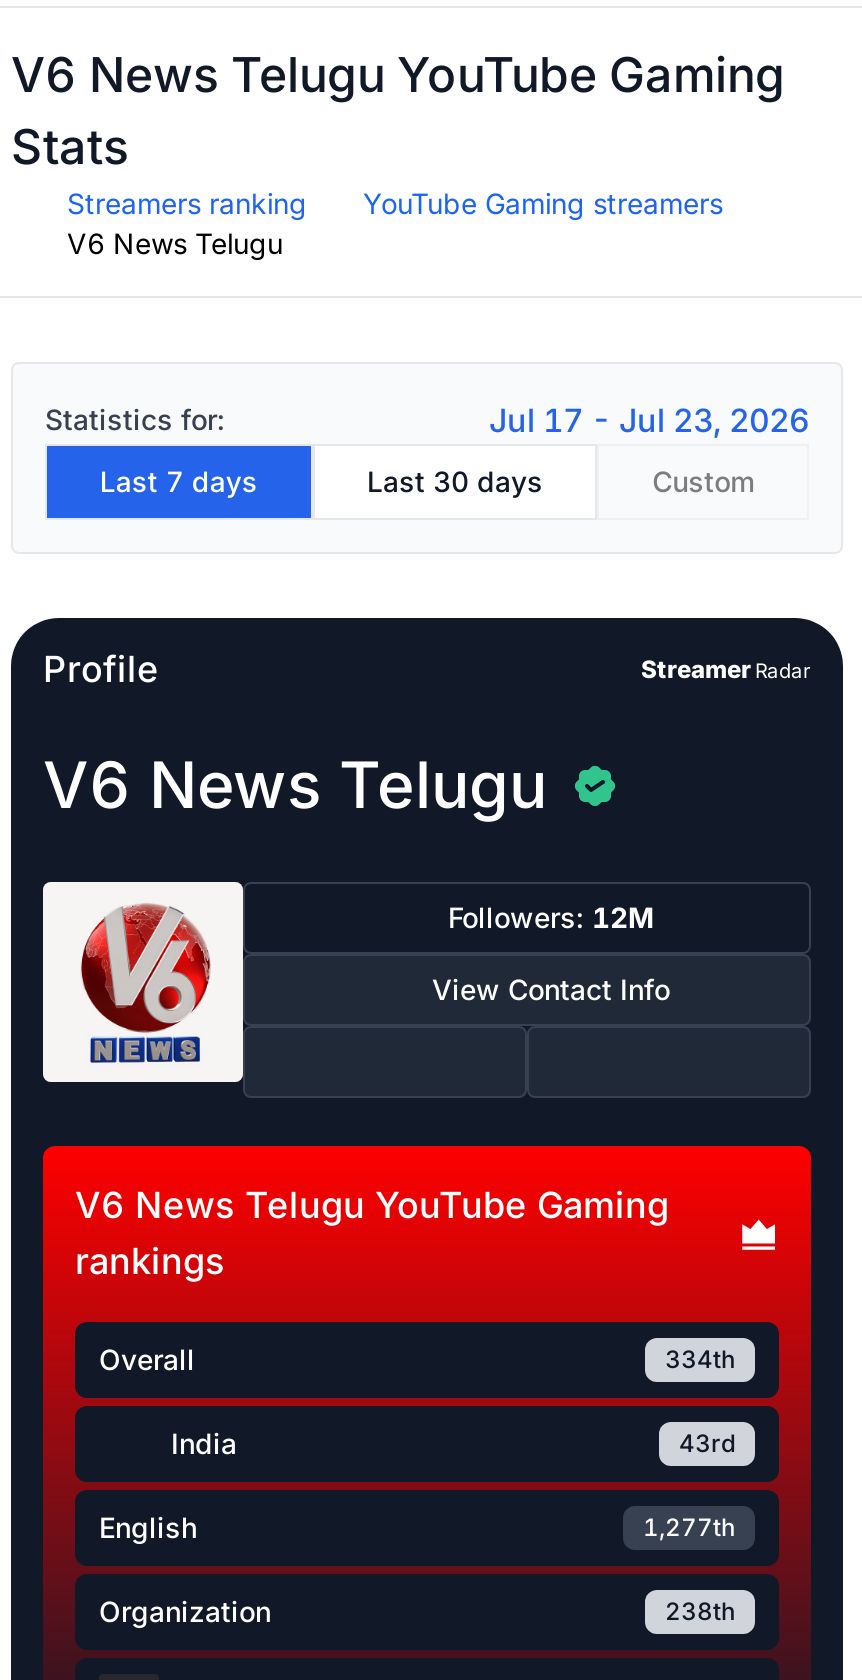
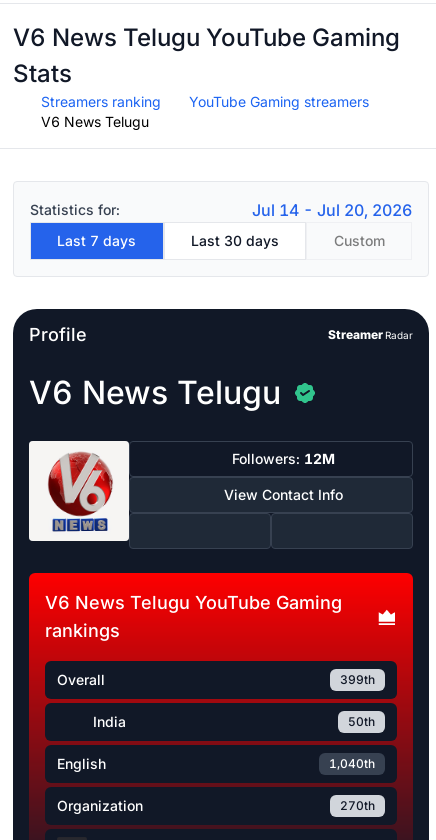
- Jul 17 - Jul 23, 2026
+ Jul 14 - Jul 20, 2026

- 334th
+ 399th

- 43rd
+ 50th

- 1,277th
+ 1,040th

- 238th
+ 270th
